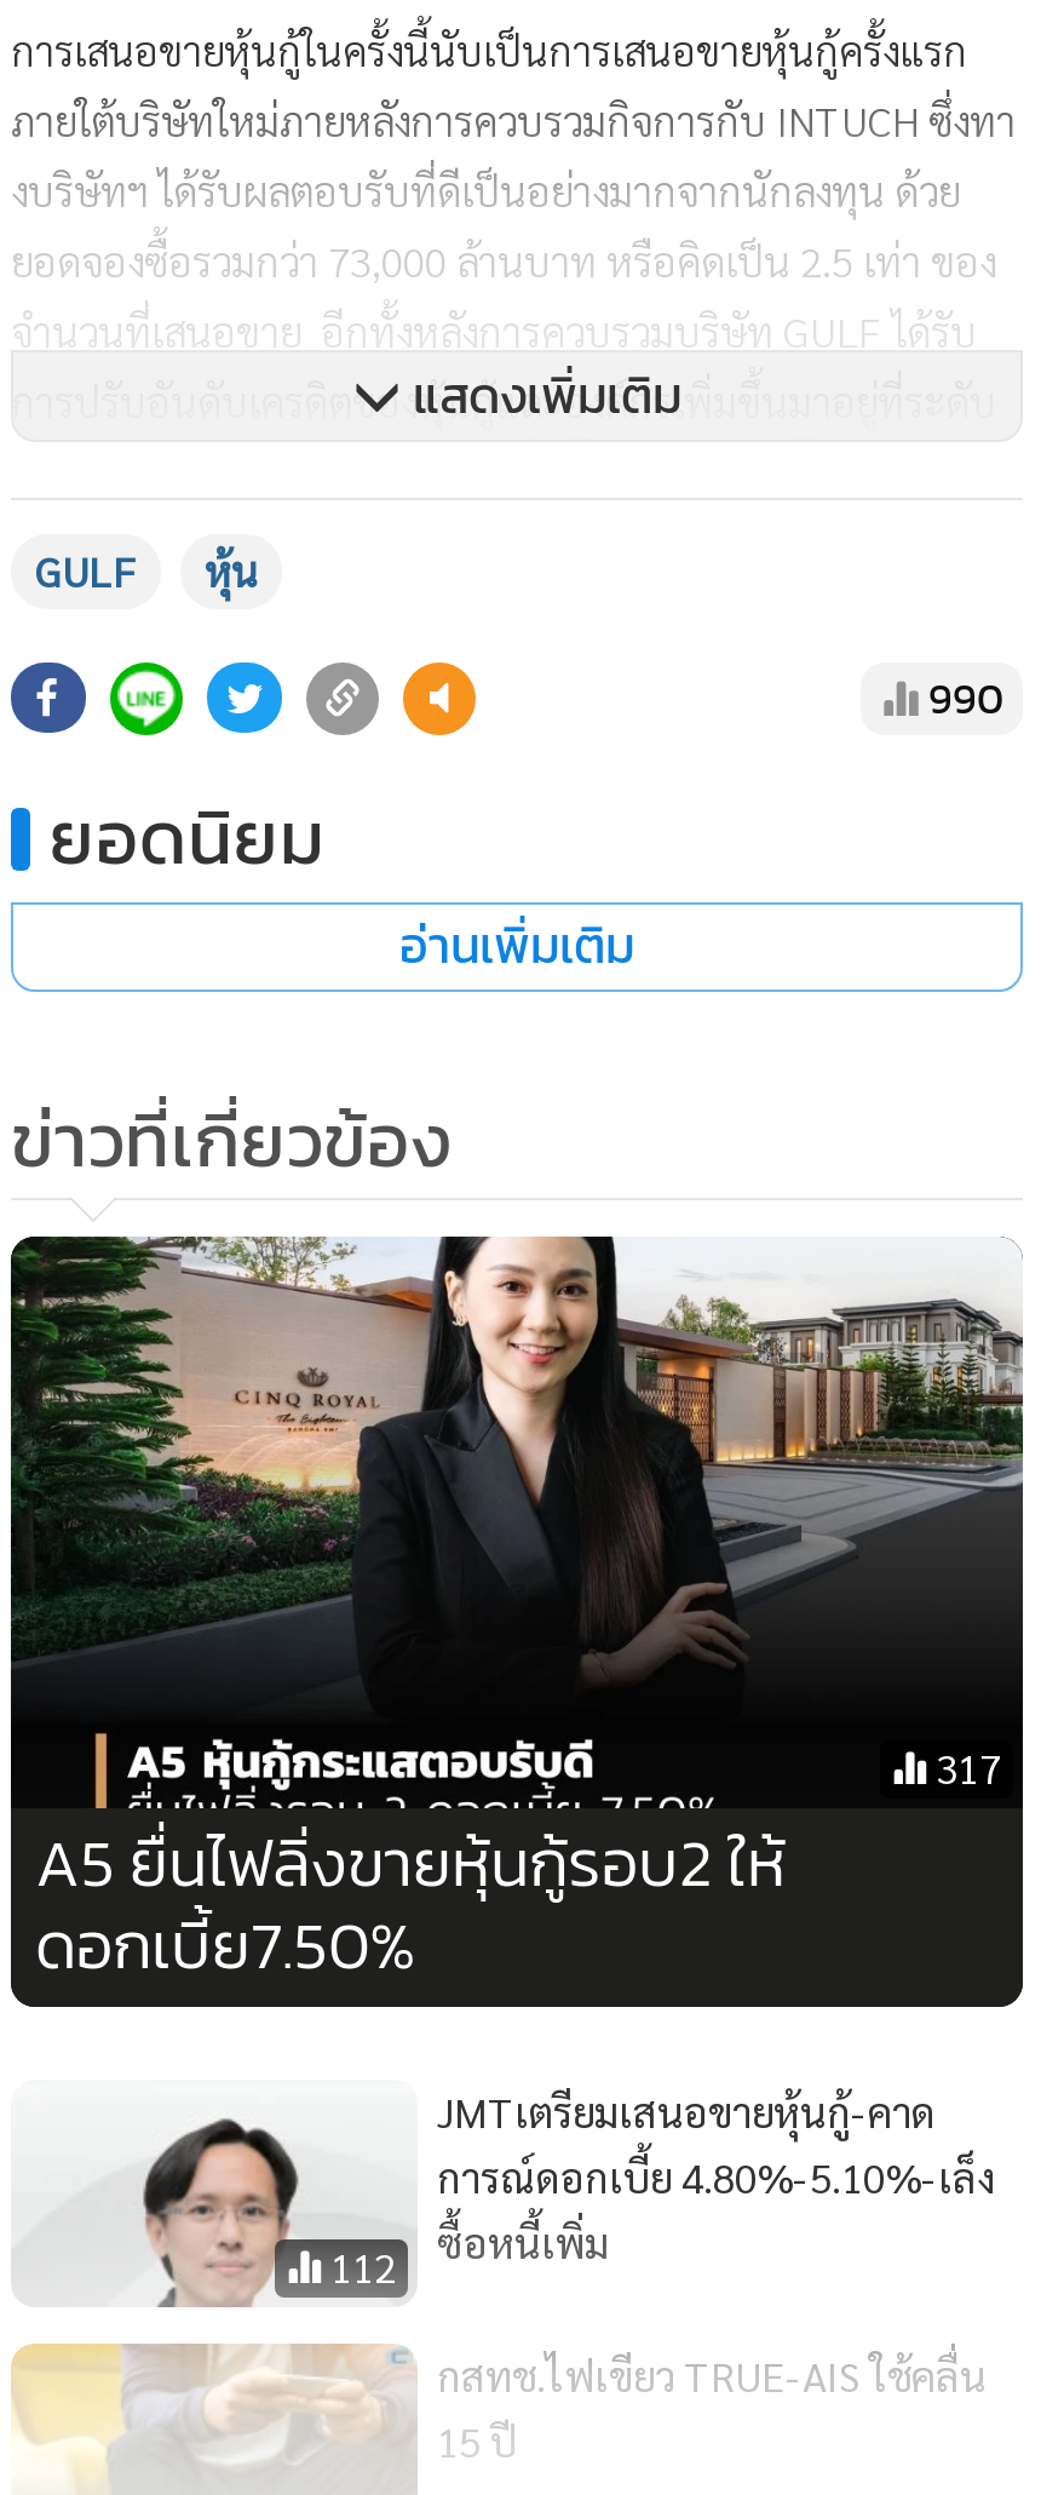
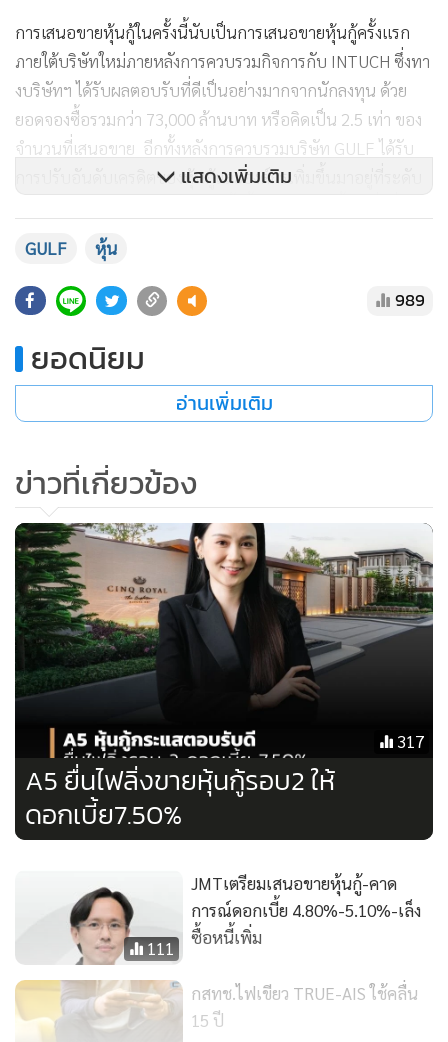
- 990
+ 989

- 112 ซื้อหนี้เพิ่ม
+ 111 ซื้อหนี้เพิ่ม
